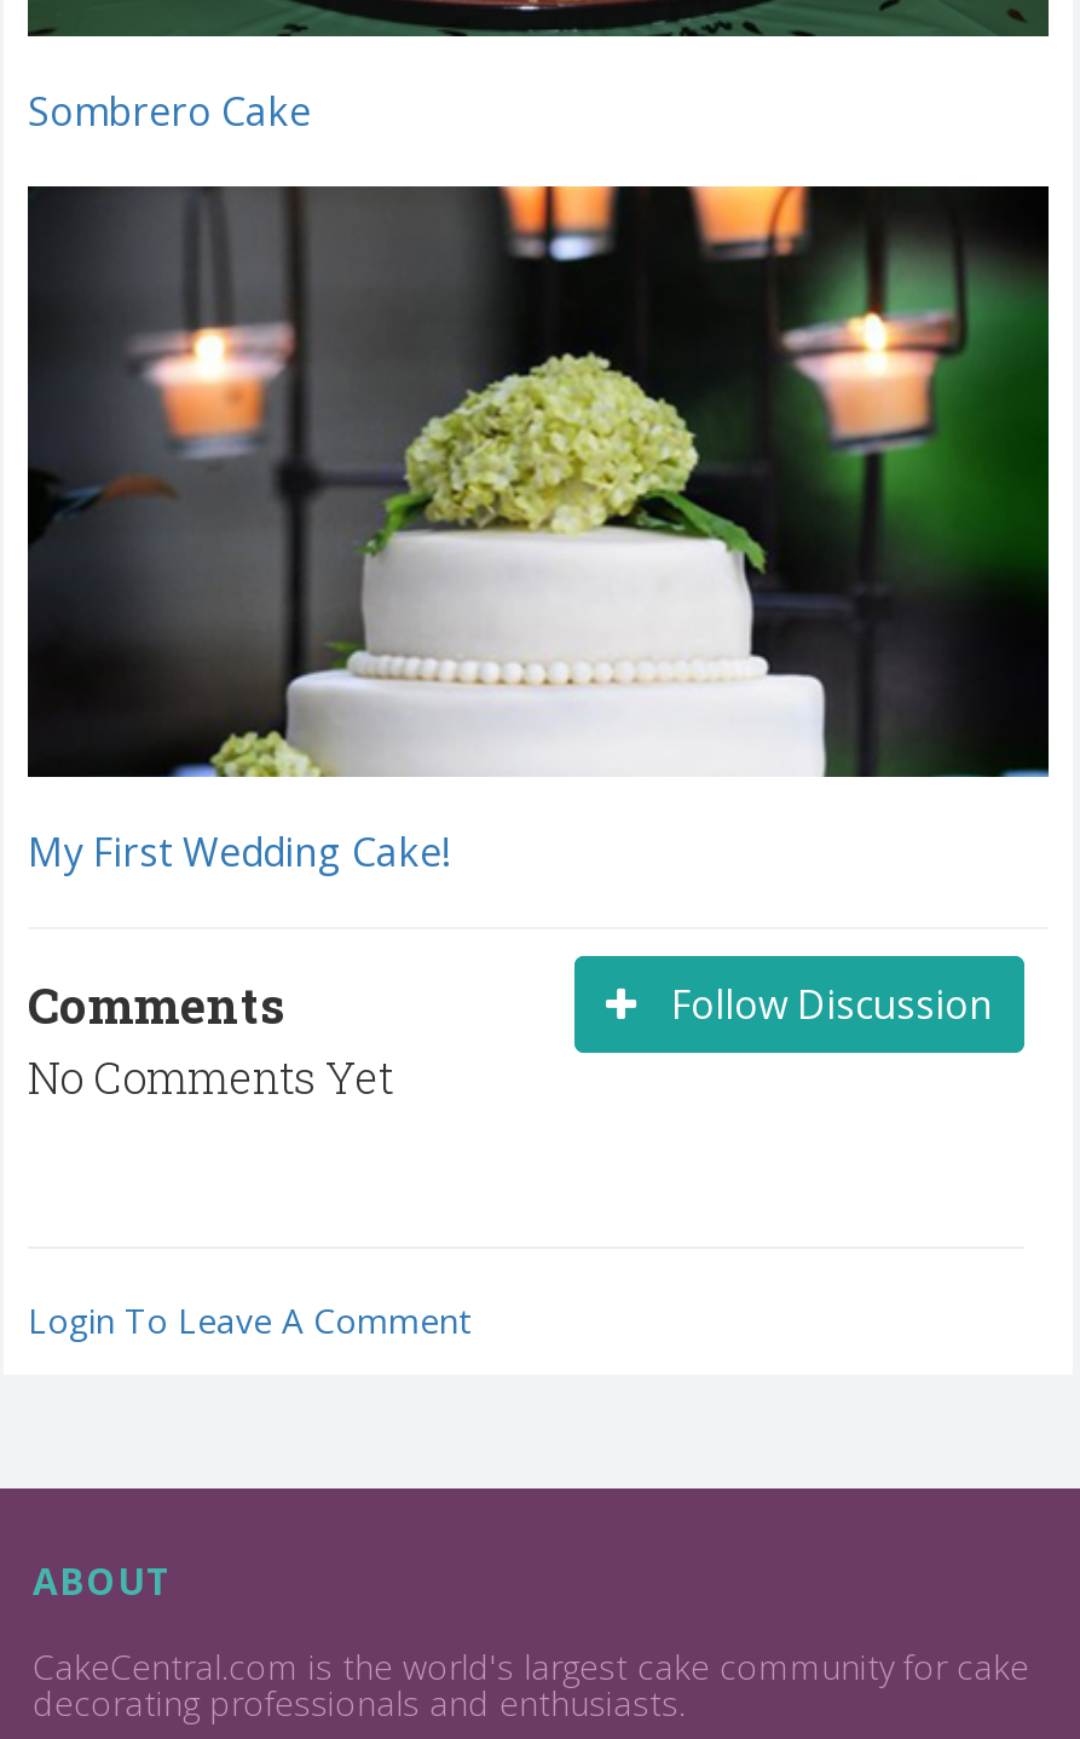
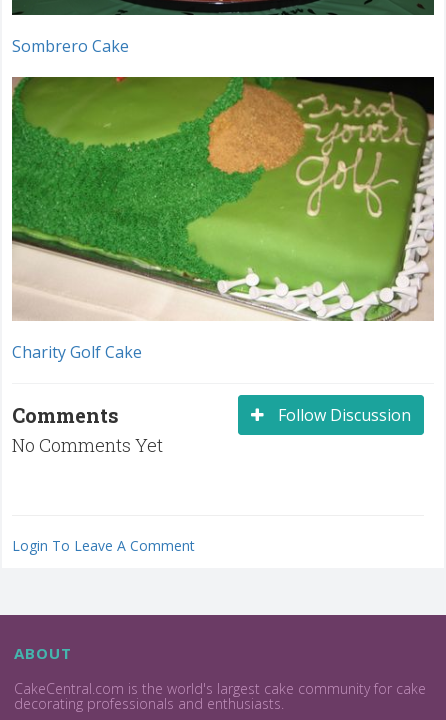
- [image]
- My First Wedding Cake!
+ [image]
+ Charity Golf Cake
